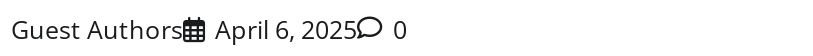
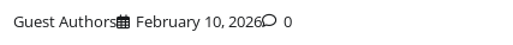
- Guest Authors April 6, 2025 0
+ Guest Authors February 10, 2026 0
